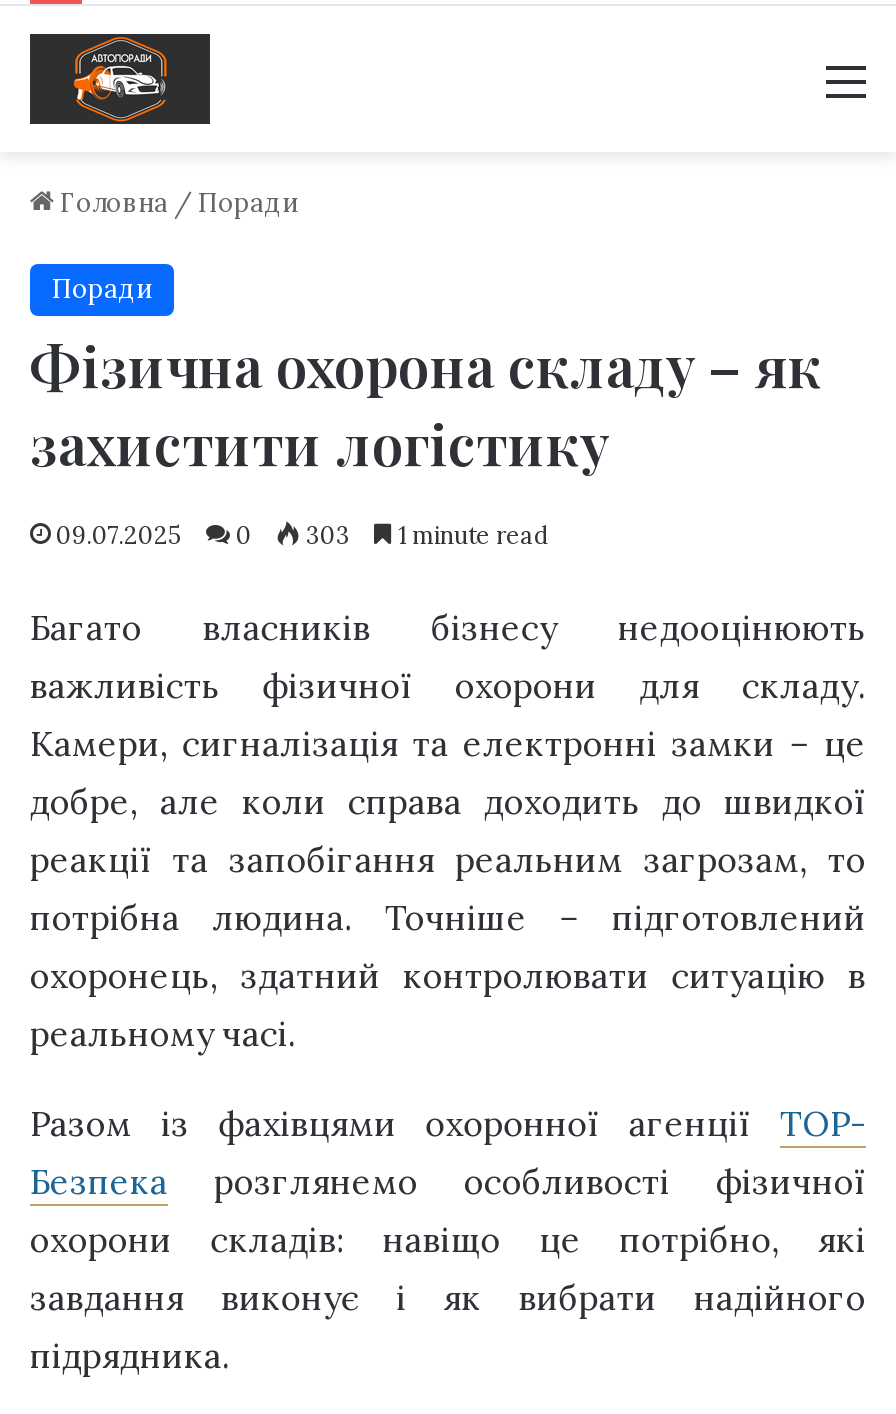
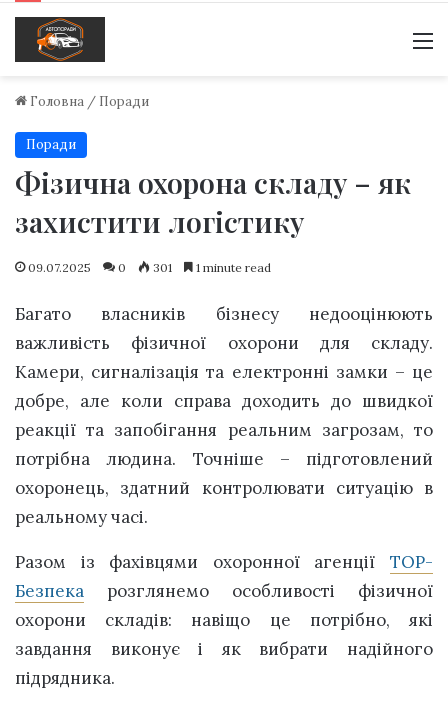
- 09.07.2025 0 303 1 minute read
+ 09.07.2025 0 301 1 minute read
